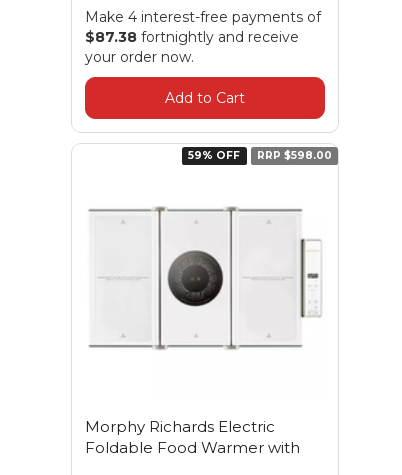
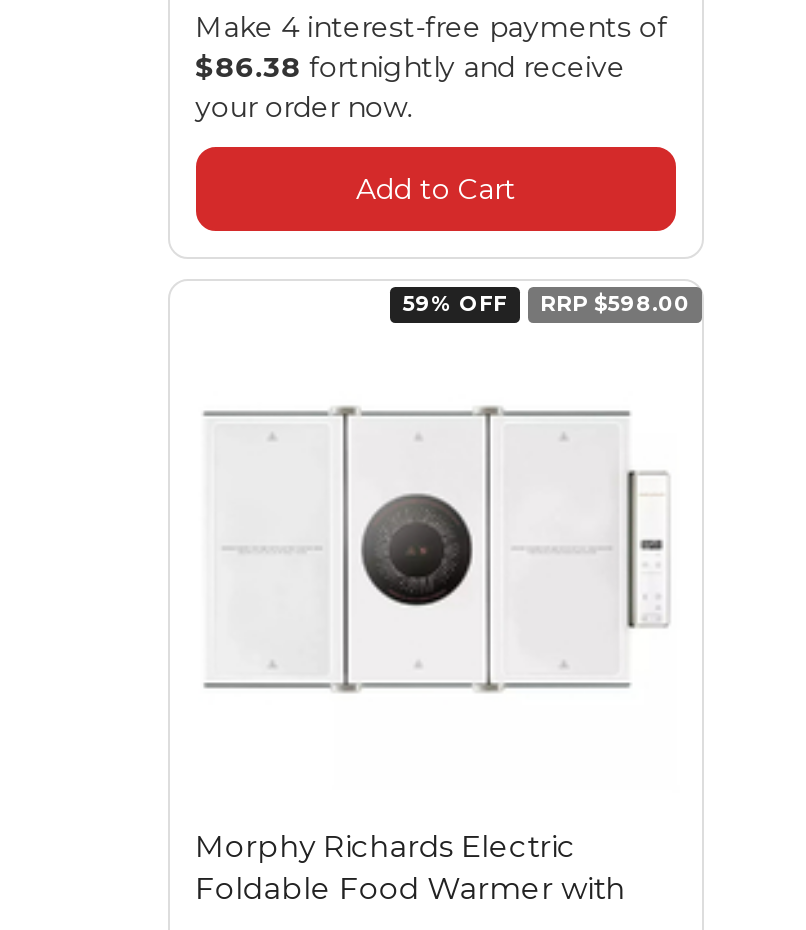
- $87.38 fortnightly and receive
+ $86.38 fortnightly and receive
